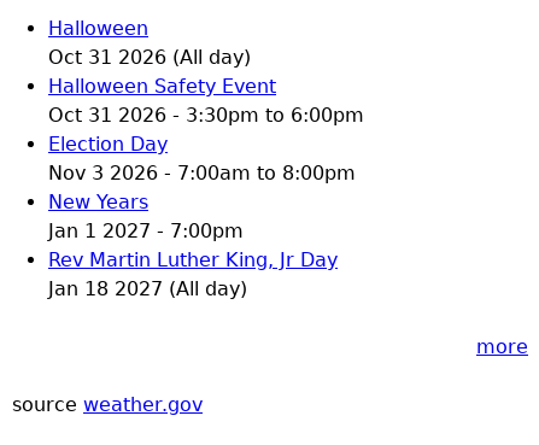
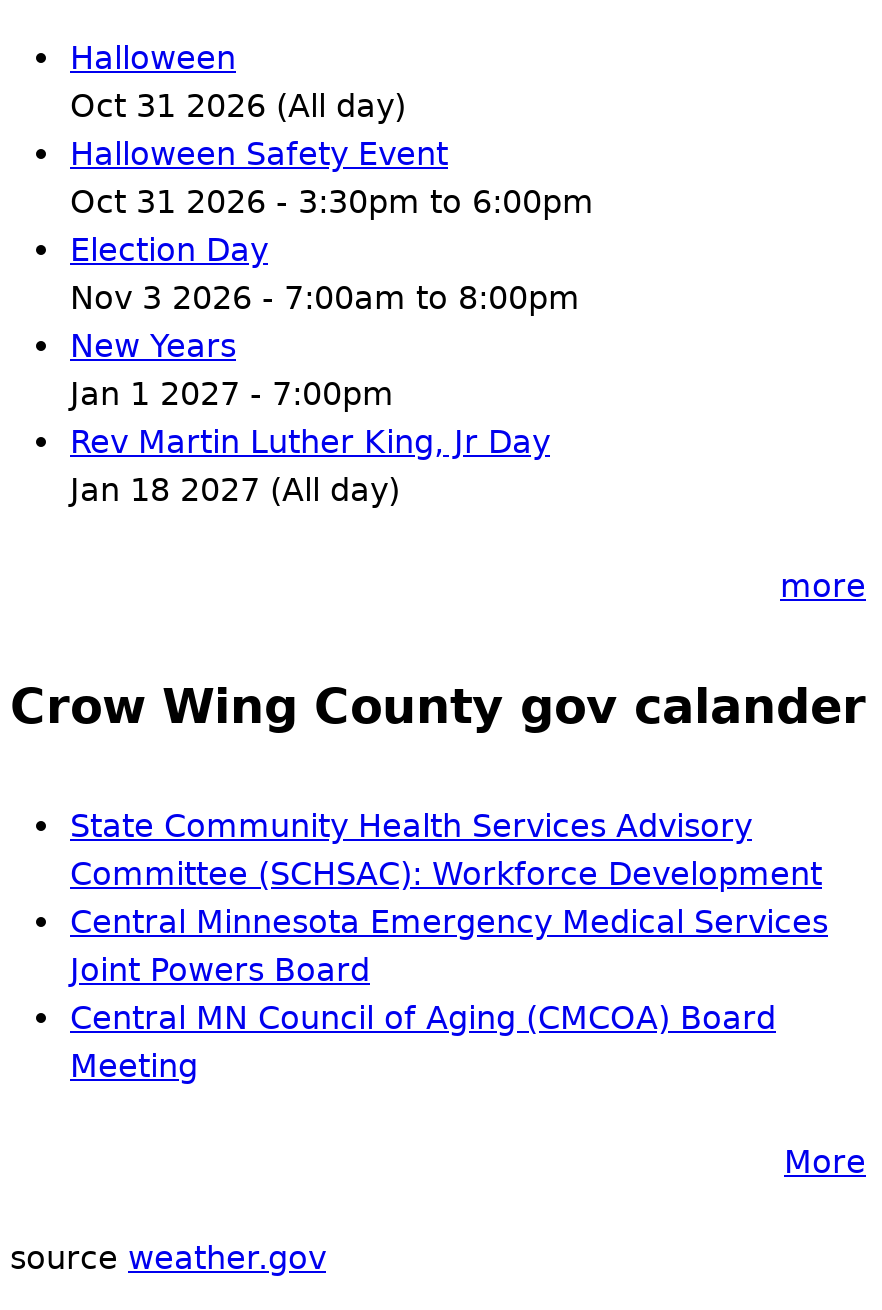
+ Crow Wing County gov calander
+ State Community Health Services Advisory
+ Committee (SCHSAC): Workforce Development
+ Central Minnesota Emergency Medical Services
+ Joint Powers Board
+ Central MN Council of Aging (CMCOA) Board
+ Meeting
+ More
